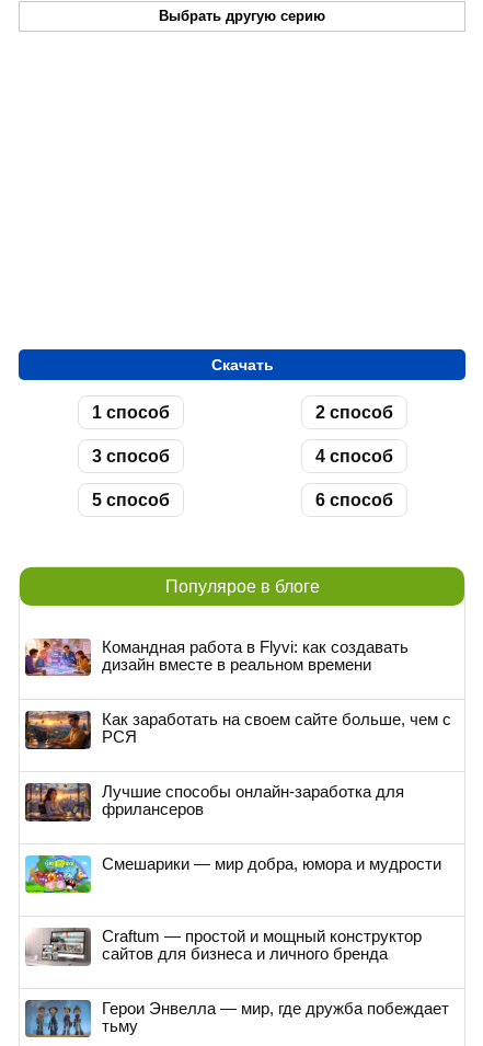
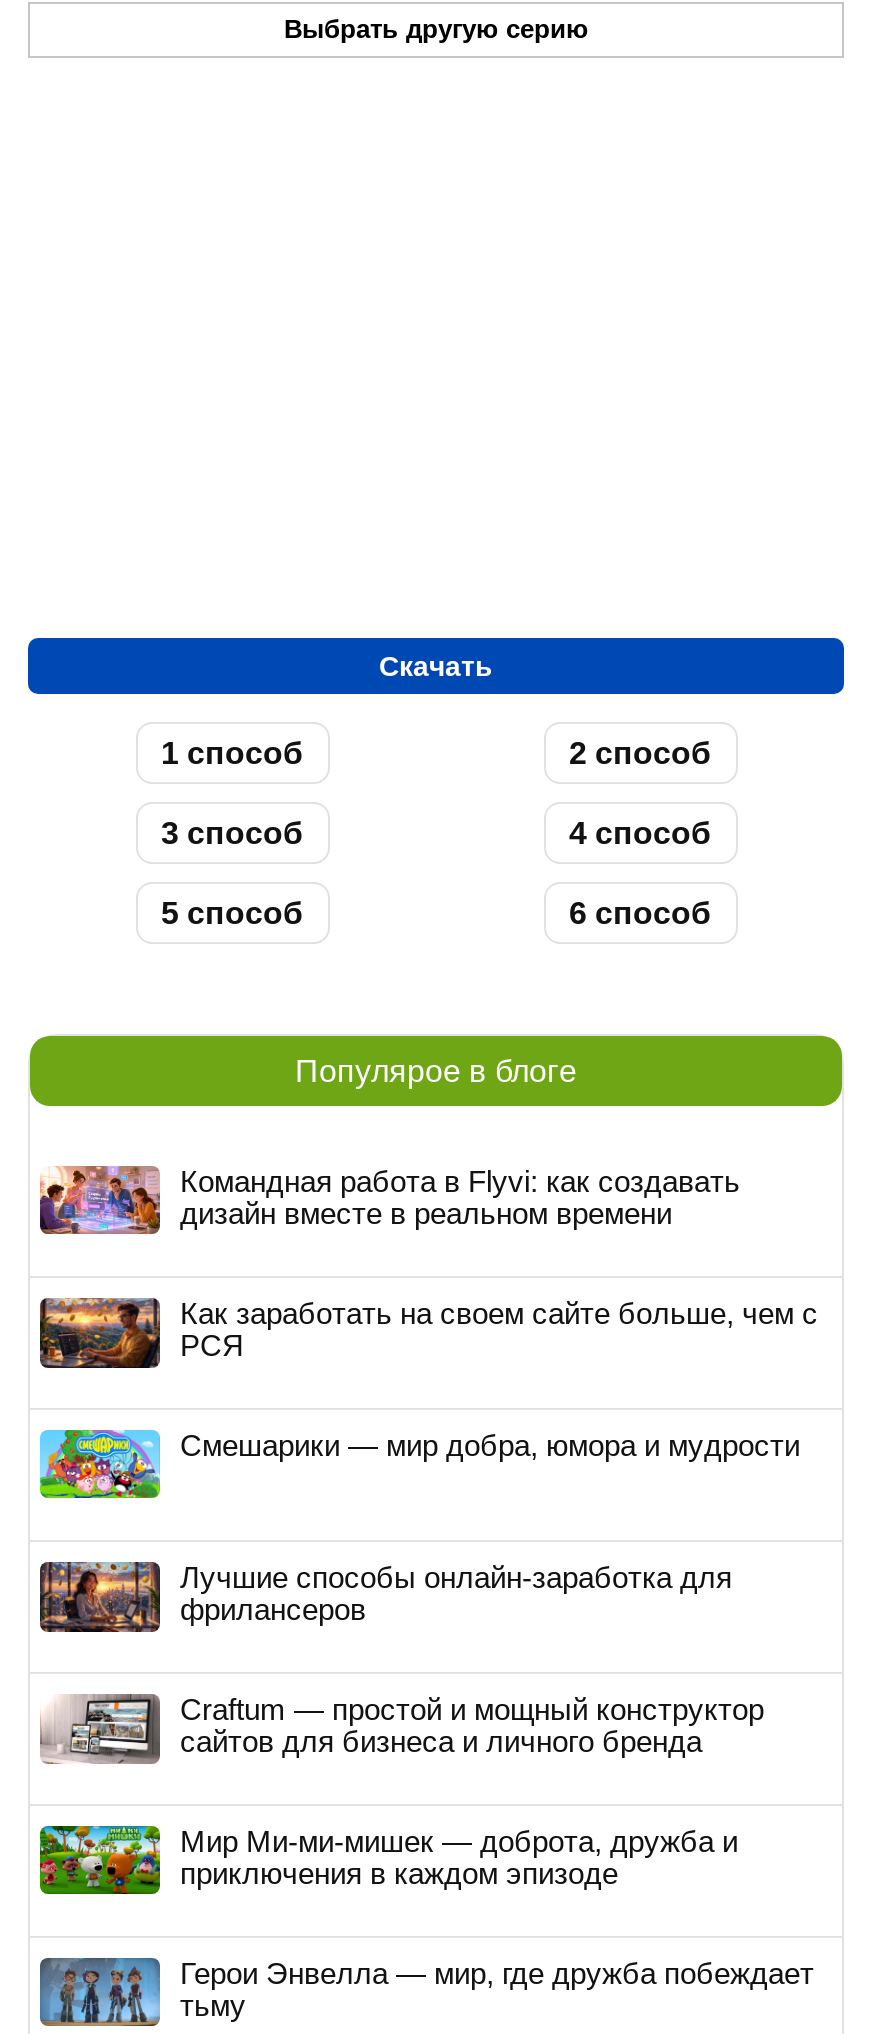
moved up: [image] | Смешарики — мир добра, юмора и мудрости

+ [image]
+ Мир Ми-ми-мишек — доброта, дружба и
+ приключения в каждом эпизоде
